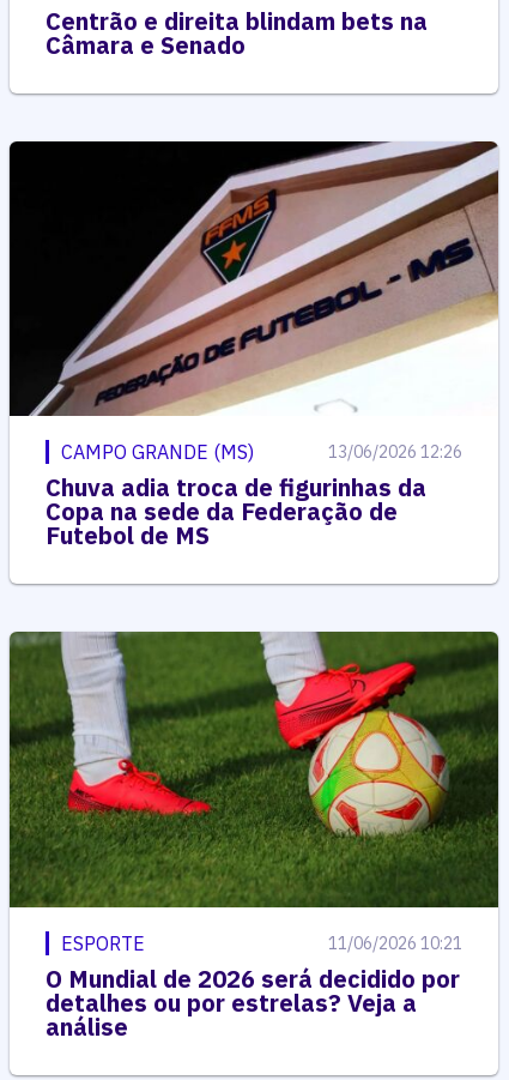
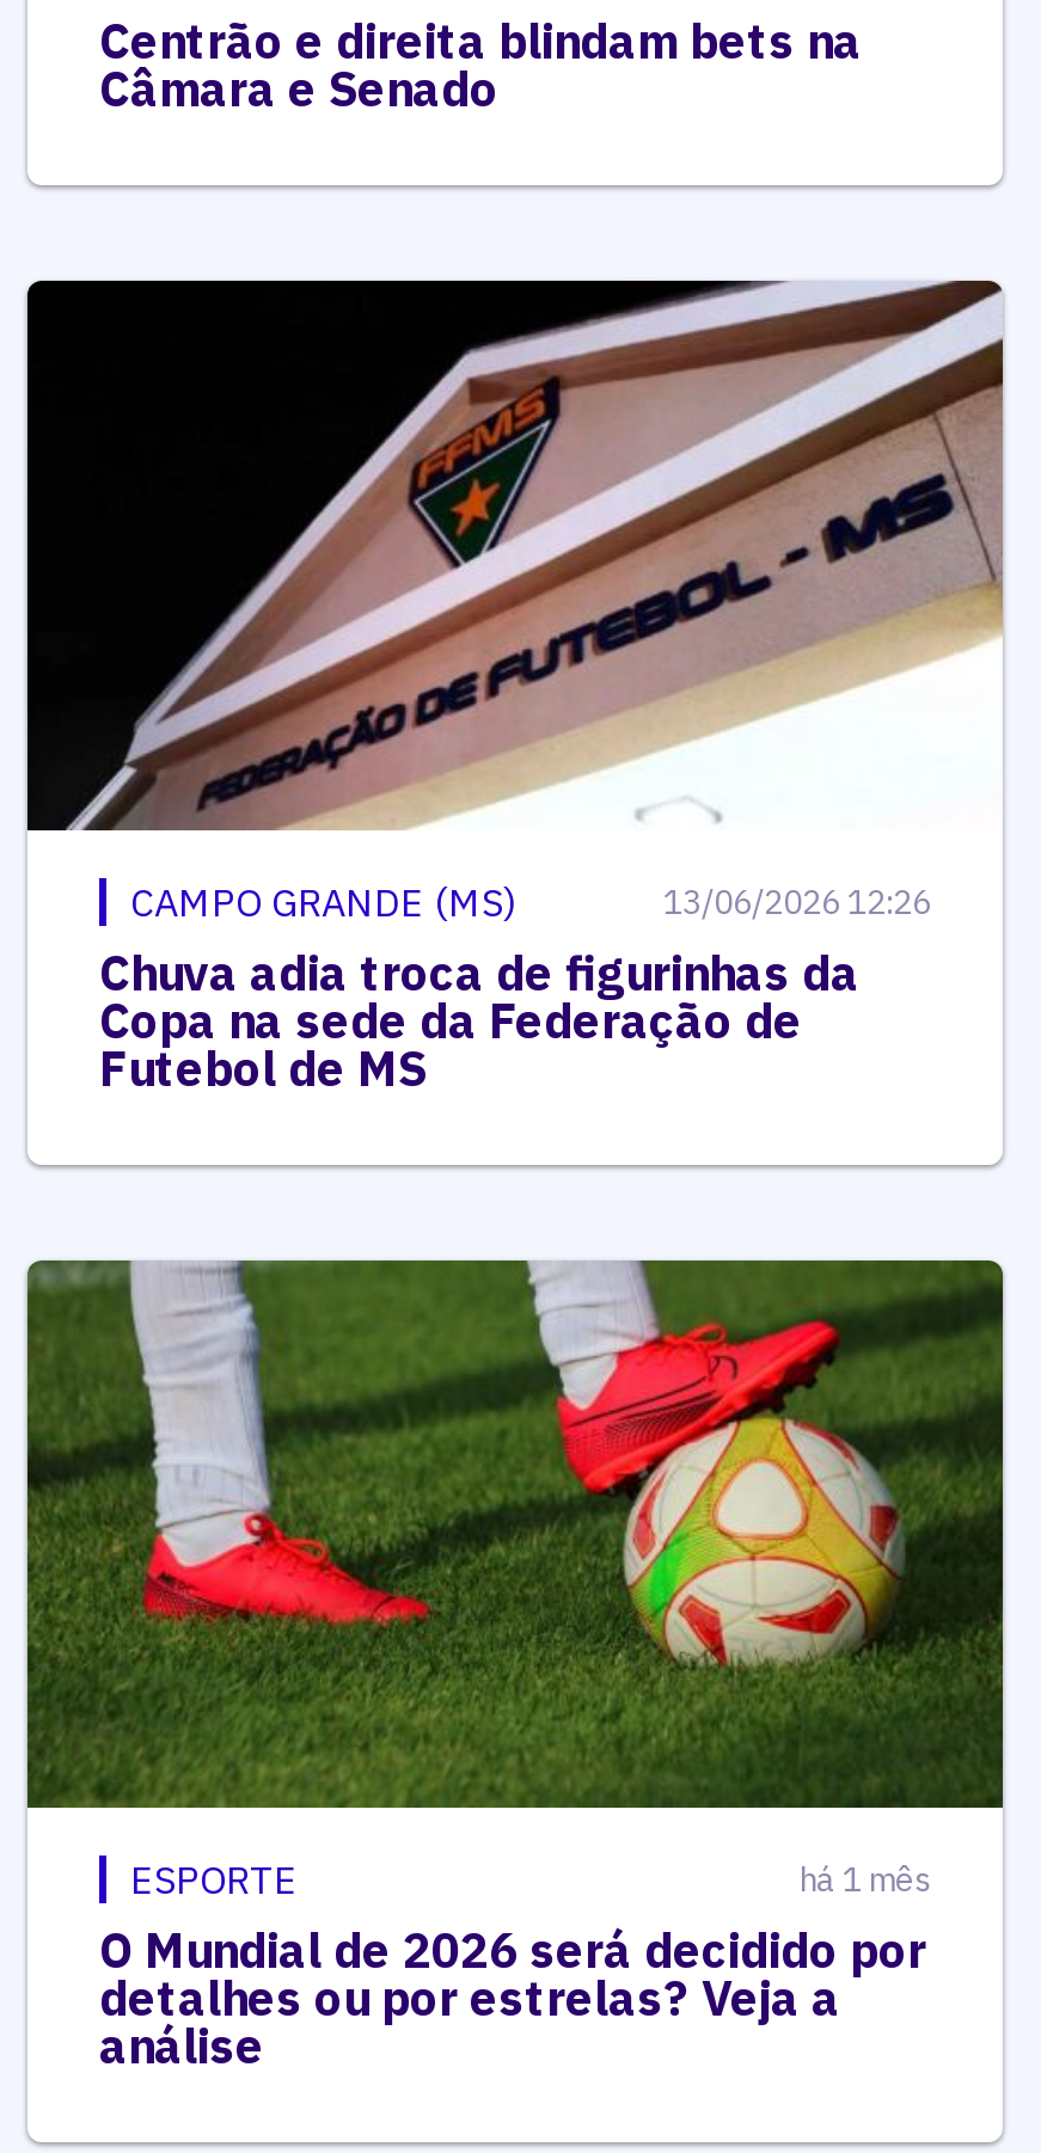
- 11/06/2026 10:21
+ há 1 mês
